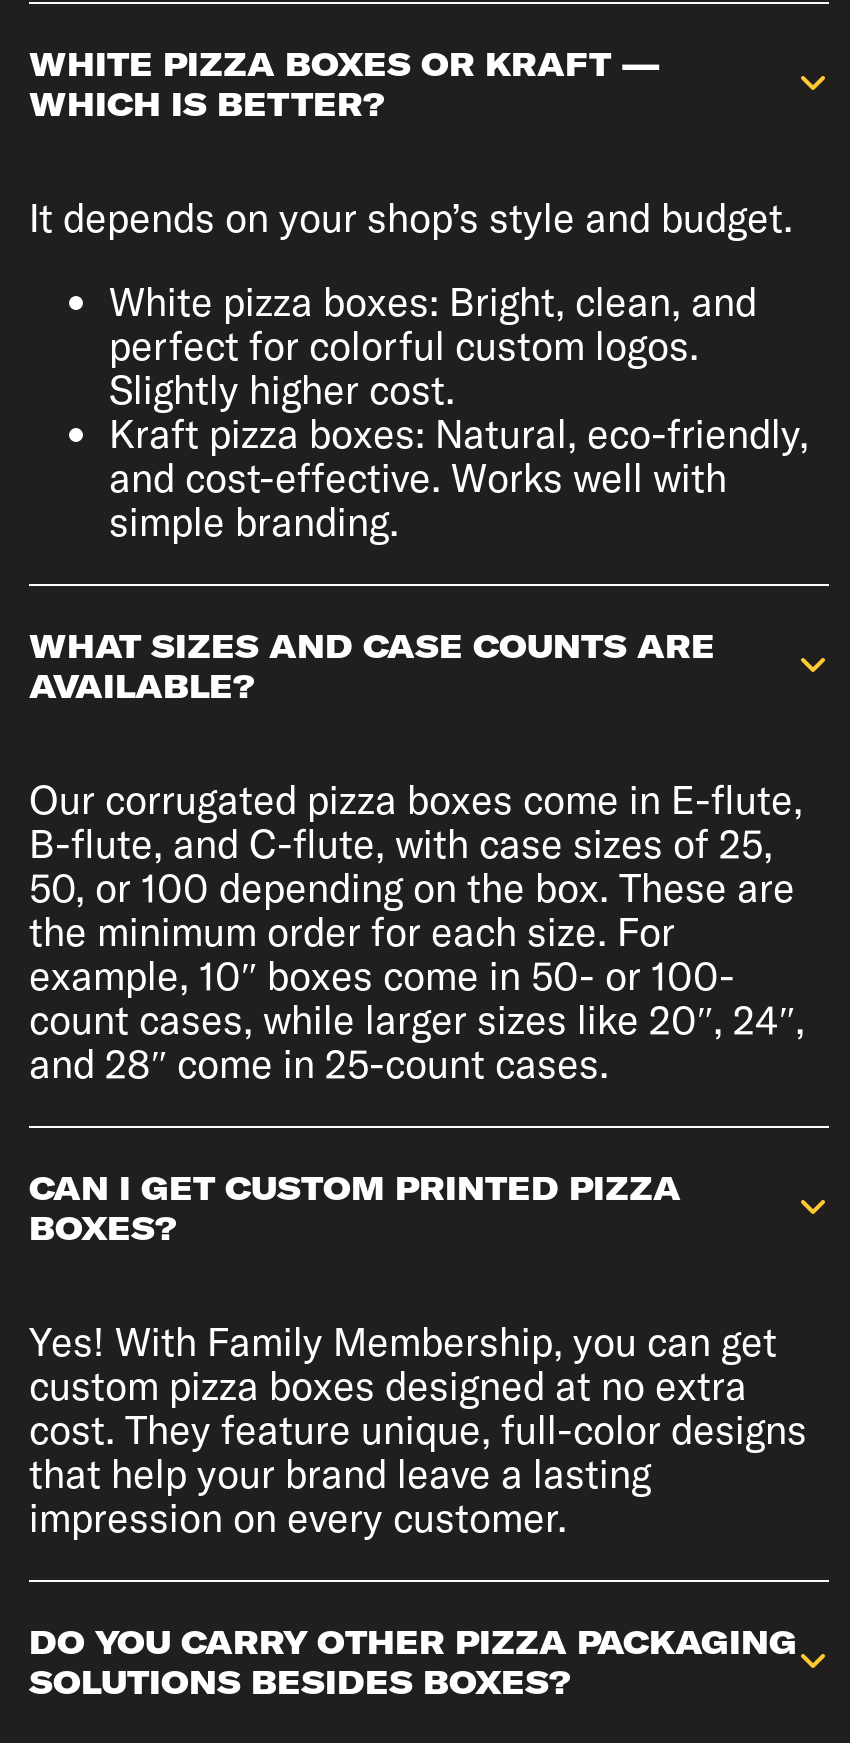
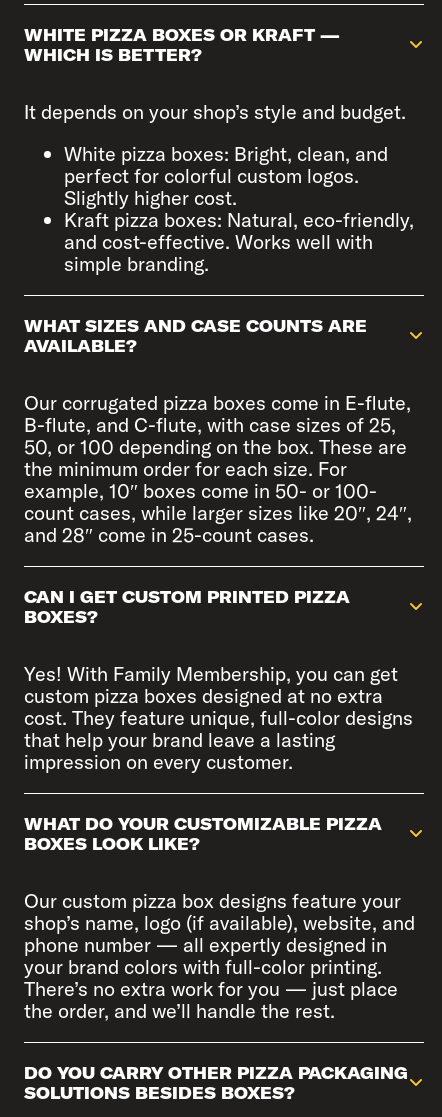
+ WHAT DO YOUR CUSTOMIZABLE PIZZA
+ BOXES LOOK LIKE?
+ Our custom pizza box designs feature your
+ shop’s name, logo (if available), website, and
+ phone number — all expertly designed in
+ your brand colors with full-color printing.
+ There’s no extra work for you — just place
+ the order, and we’ll handle the rest.
